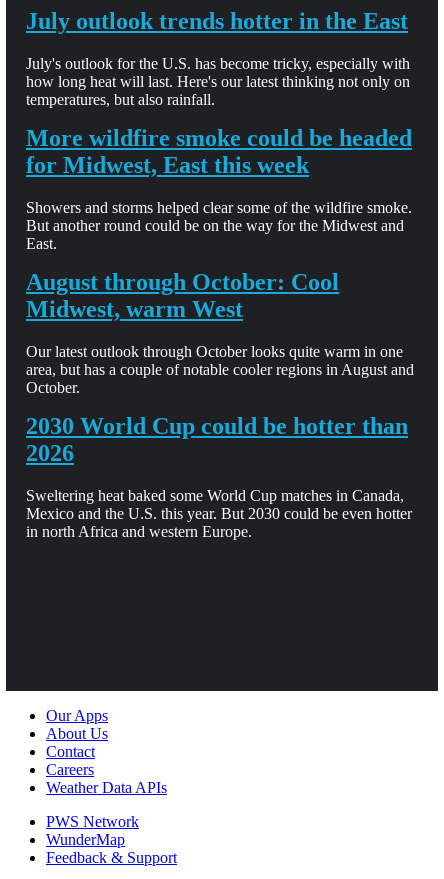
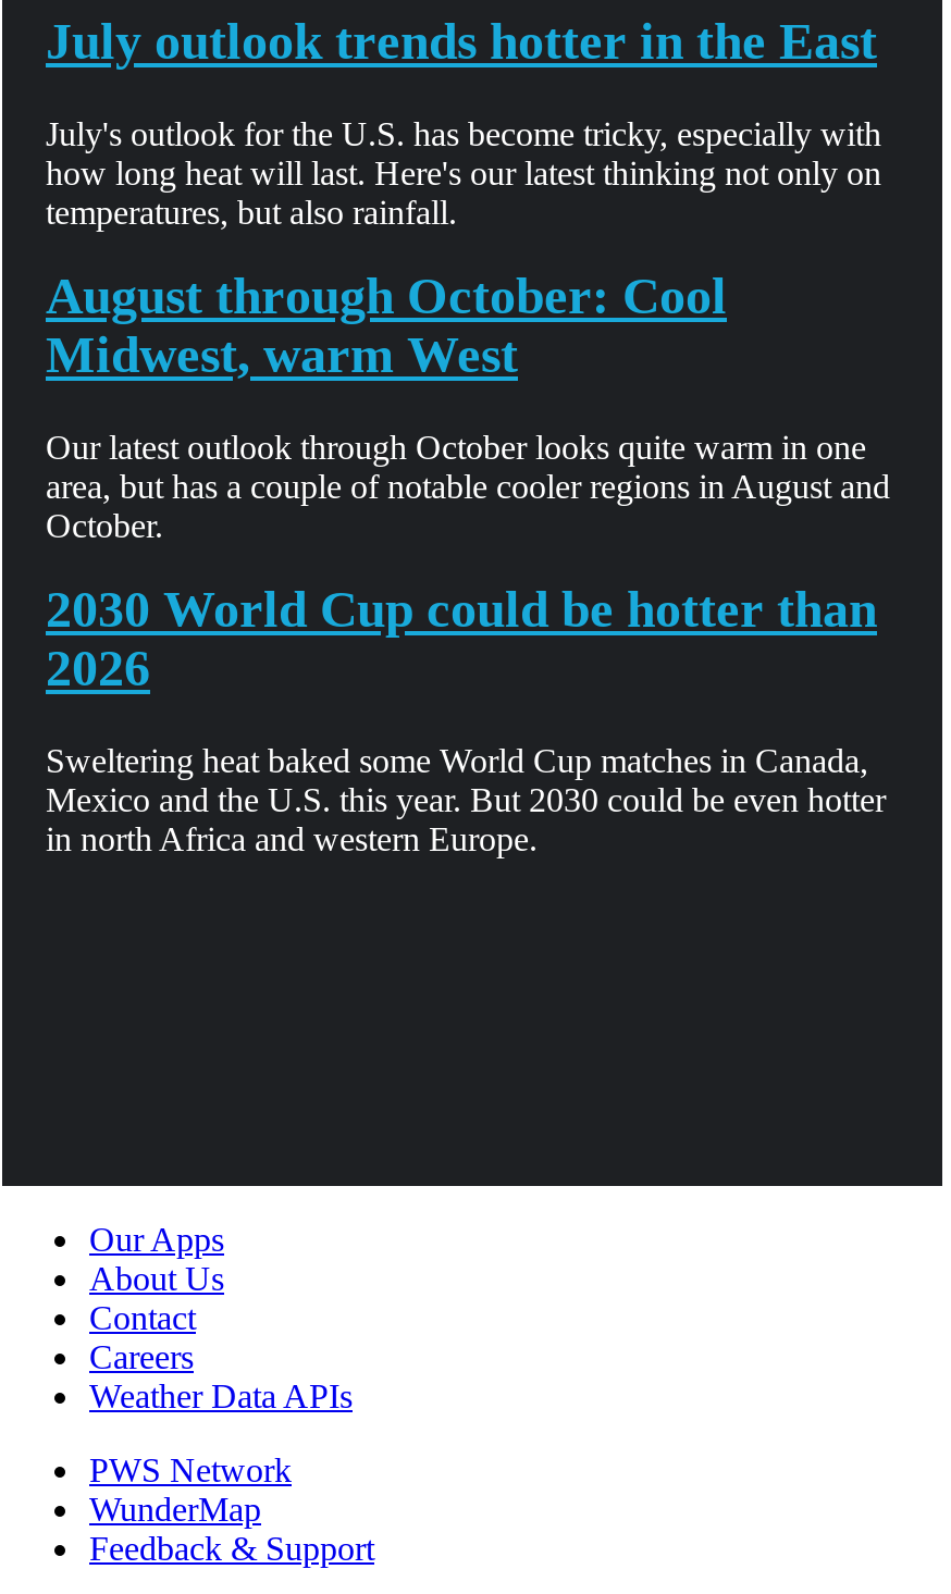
- More wildfire smoke could be headed
- for Midwest, East this week
- Showers and storms helped clear some of the wildfire smoke.
- But another round could be on the way for the Midwest and
- East.
